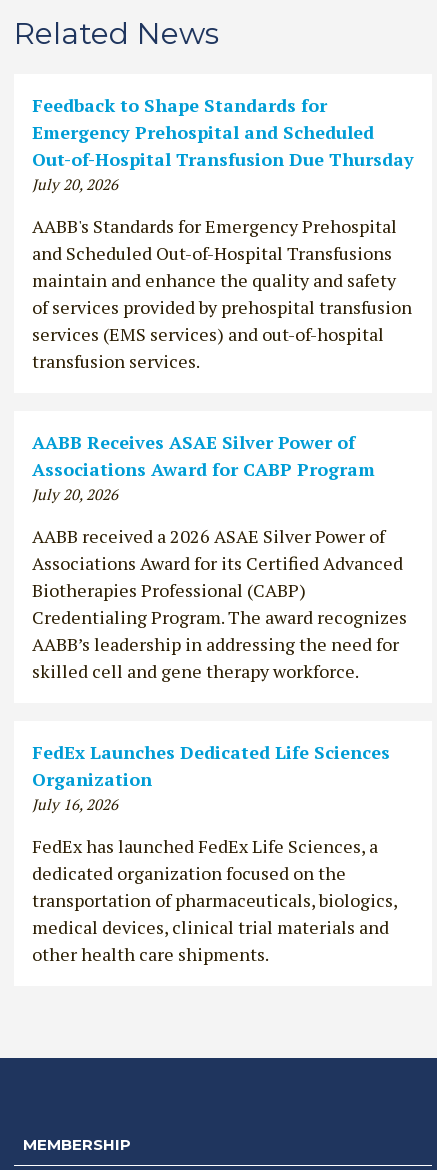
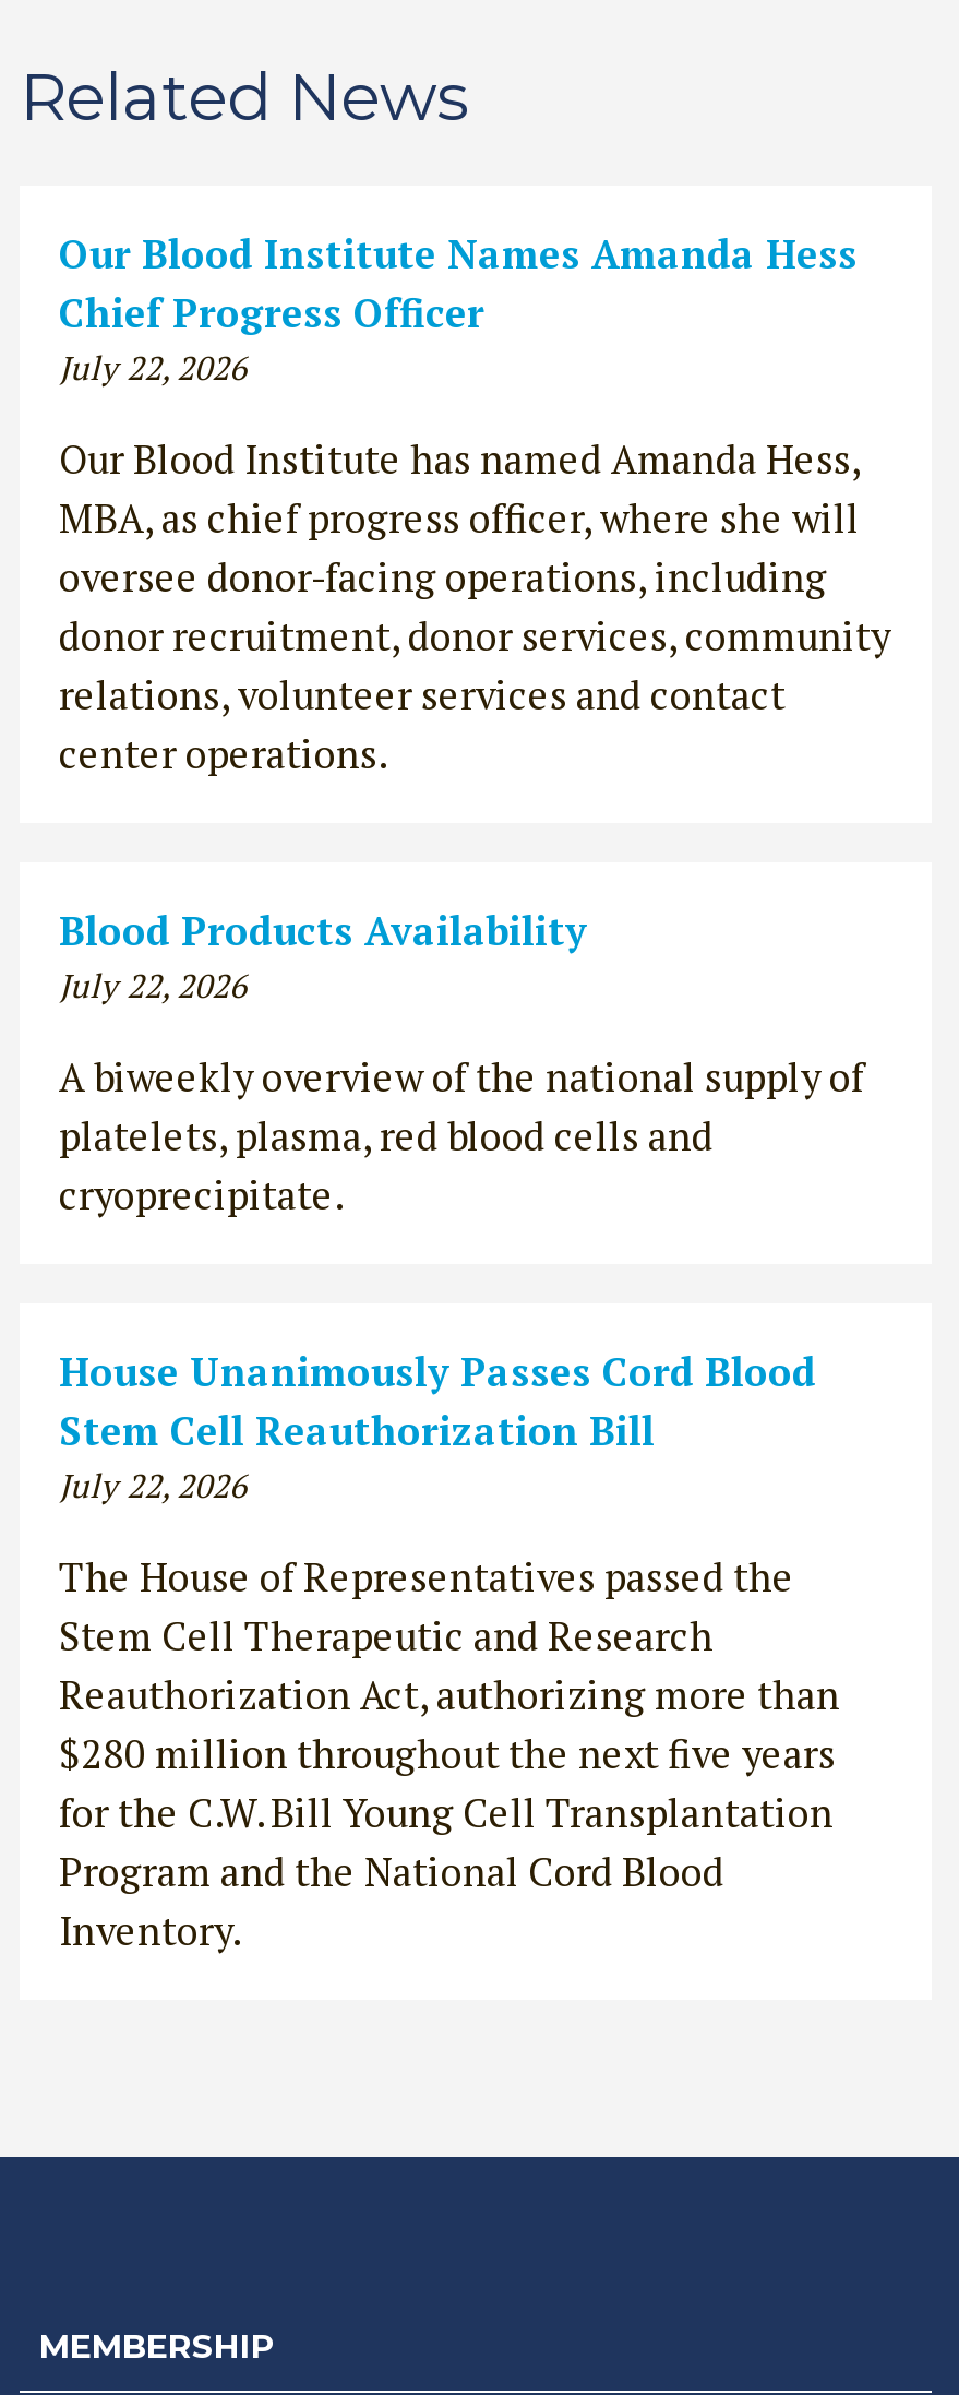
- Feedback to Shape Standards for
- Emergency Prehospital and Scheduled
- Out-of-Hospital Transfusion Due Thursday
- July 20, 2026
+ Our Blood Institute Names Amanda Hess
+ Chief Progress Officer
+ July 22, 2026

- AABB's Standards for Emergency Prehospital
- and Scheduled Out-of-Hospital Transfusions
- maintain and enhance the quality and safety
- of services provided by prehospital transfusion
- services (EMS services) and out-of-hospital
- transfusion services.
+ Our Blood Institute has named Amanda Hess,
+ MBA, as chief progress officer, where she will
+ oversee donor-facing operations, including
+ donor recruitment, donor services, community
+ relations, volunteer services and contact
+ center operations.

- AABB Receives ASAE Silver Power of
- Associations Award for CABP Program
- July 20, 2026
+ Blood Products Availability
+ July 22, 2026

- AABB received a 2026 ASAE Silver Power of
- Associations Award for its Certified Advanced
- Biotherapies Professional (CABP)
- Credentialing Program. The award recognizes
- AABB’s leadership in addressing the need for
- skilled cell and gene therapy workforce.
+ A biweekly overview of the national supply of
+ platelets, plasma, red blood cells and
+ cryoprecipitate.

- FedEx Launches Dedicated Life Sciences
- Organization
- July 16, 2026
+ House Unanimously Passes Cord Blood
+ Stem Cell Reauthorization Bill
+ July 22, 2026

- FedEx has launched FedEx Life Sciences, a
- dedicated organization focused on the
- transportation of pharmaceuticals, biologics,
- medical devices, clinical trial materials and
- other health care shipments.
+ The House of Representatives passed the
+ Stem Cell Therapeutic and Research
+ Reauthorization Act, authorizing more than
+ $280 million throughout the next five years
+ for the C.W. Bill Young Cell Transplantation
+ Program and the National Cord Blood
+ Inventory.
